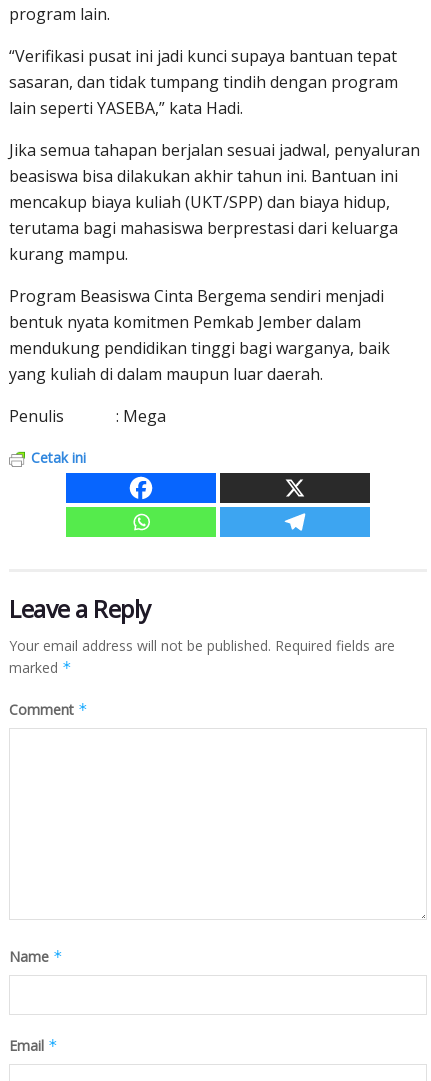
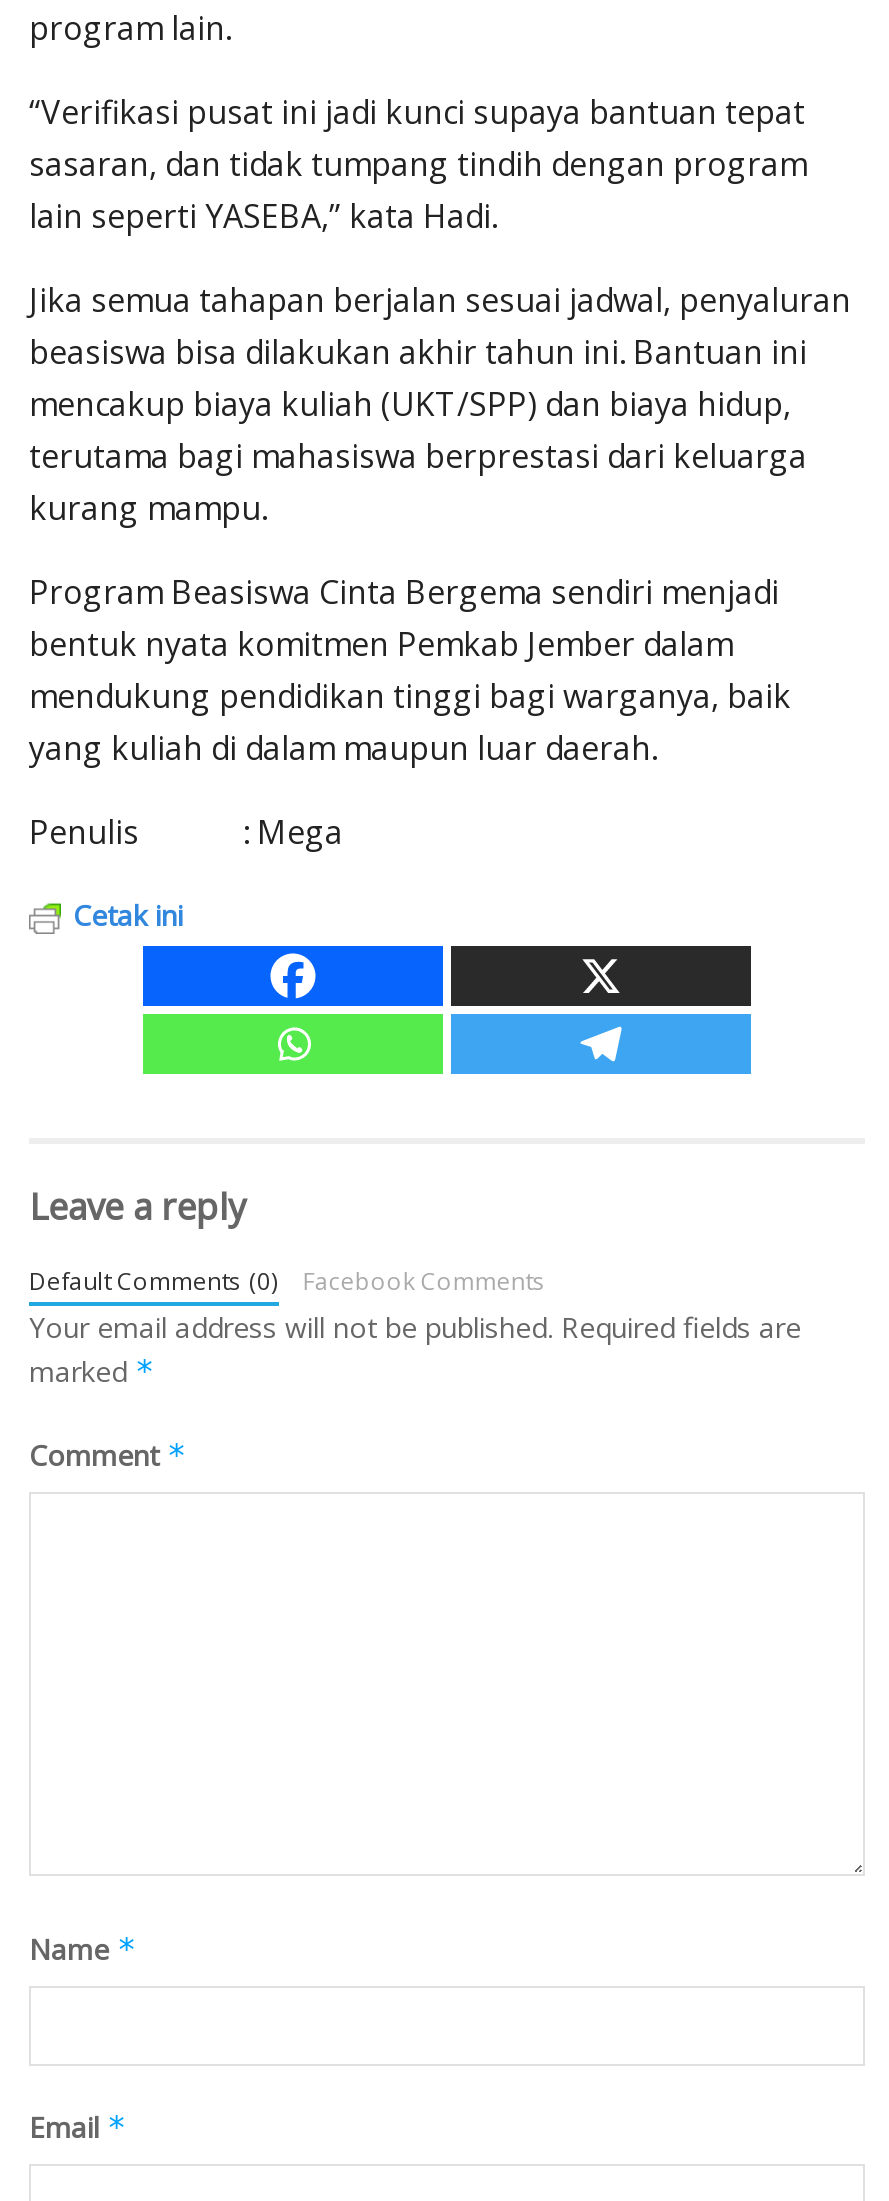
- Leave a Reply
+ Leave a reply
+ Default Comments (0)
+ Facebook Comments
